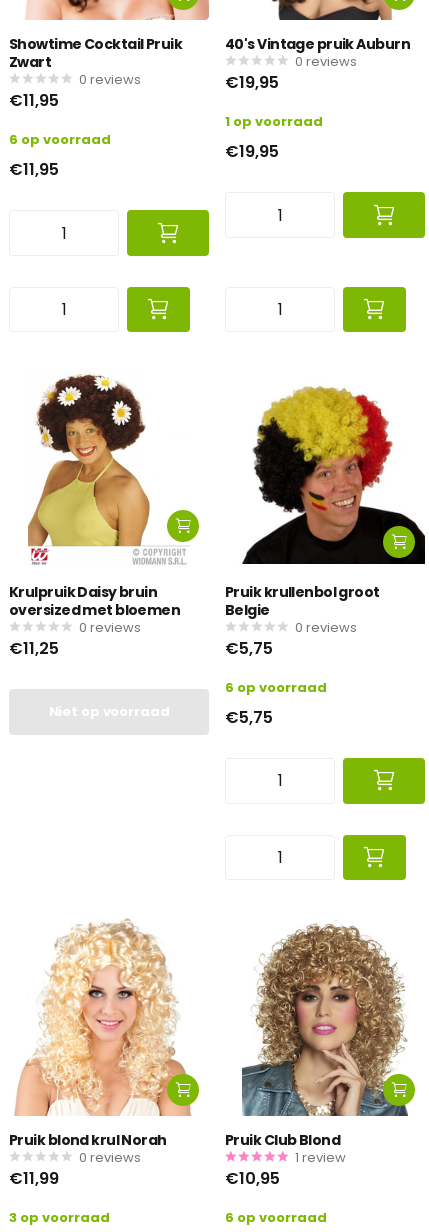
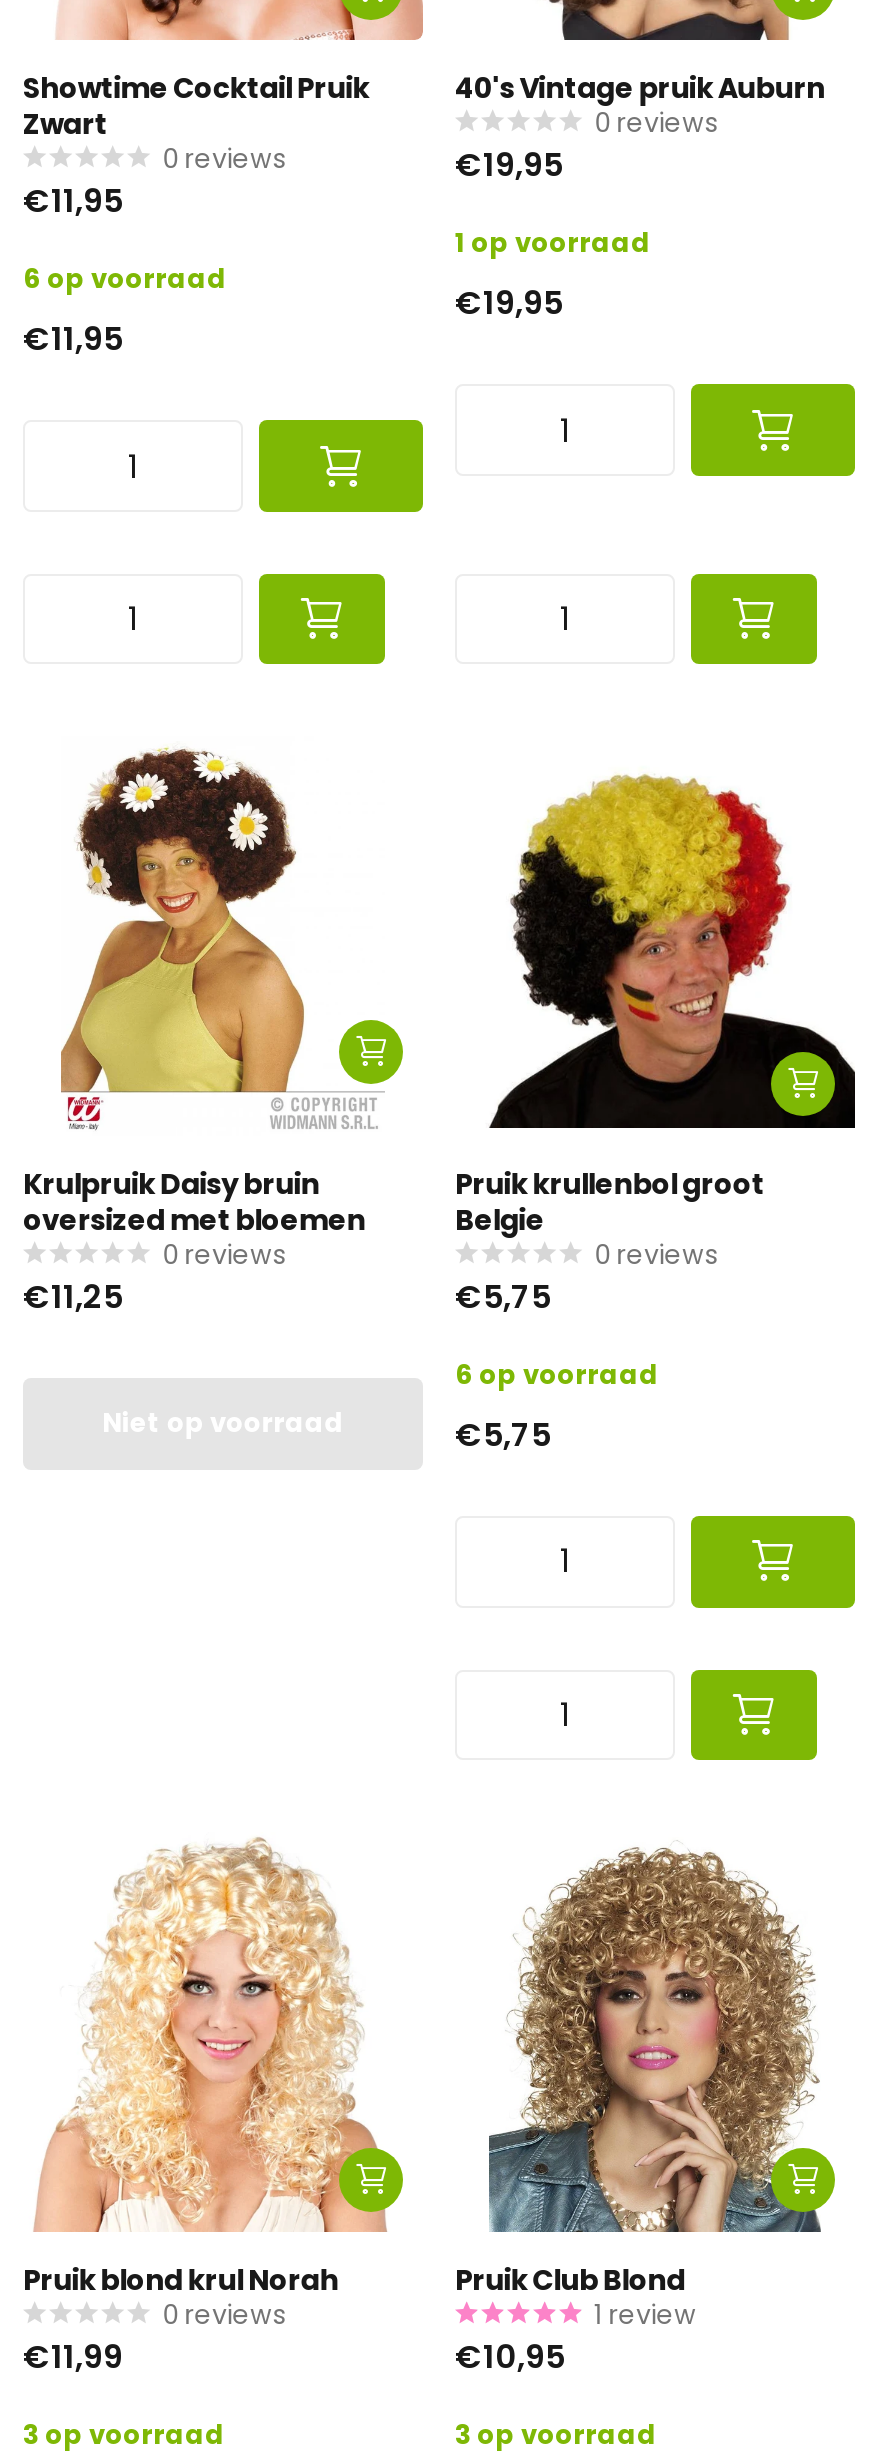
- 6 op voorraad
+ 3 op voorraad
